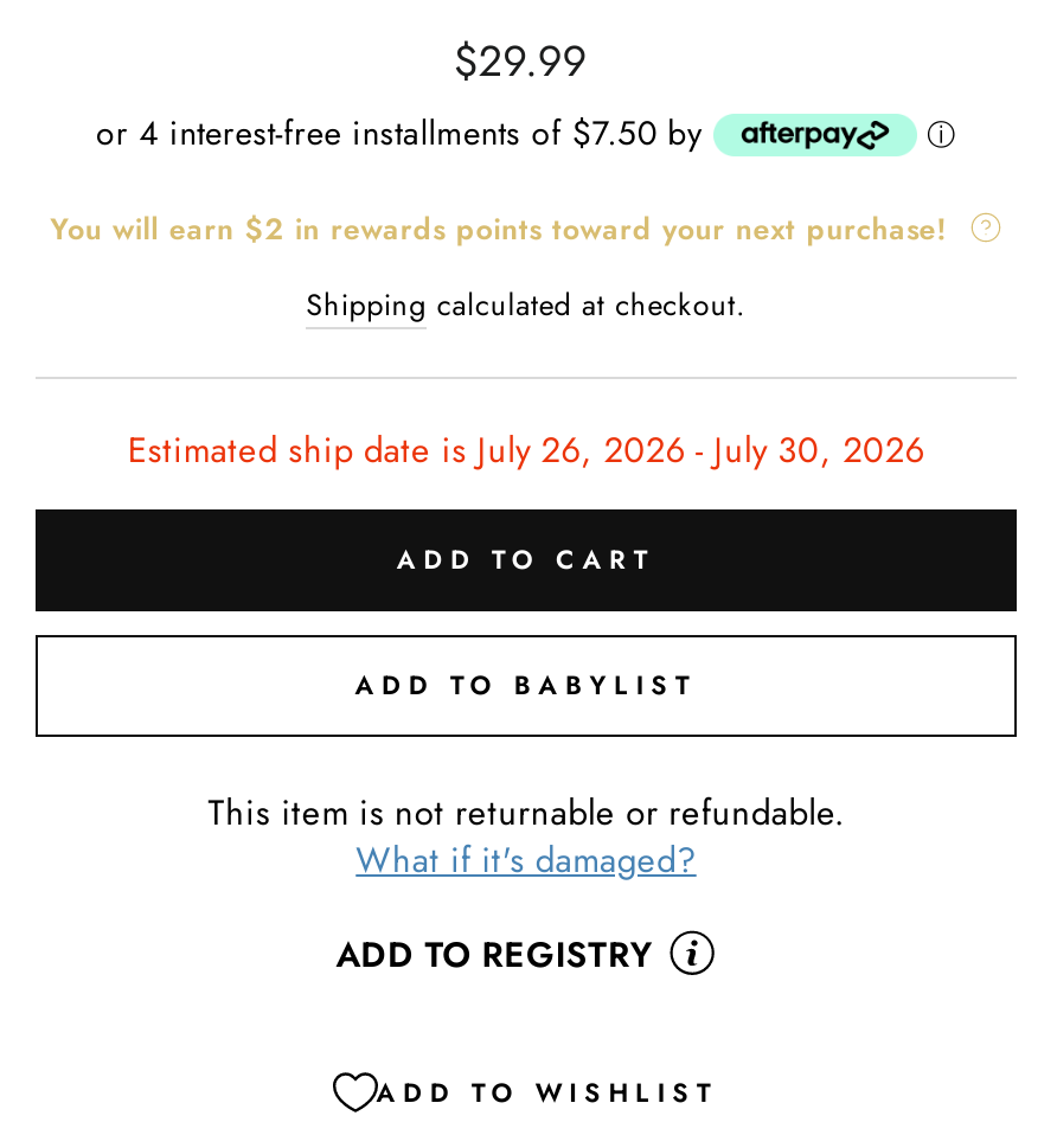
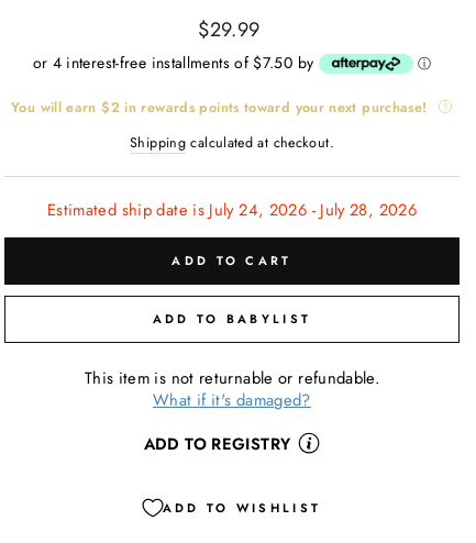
- Estimated ship date is July 26, 2026 - July 30, 2026
+ Estimated ship date is July 24, 2026 - July 28, 2026
